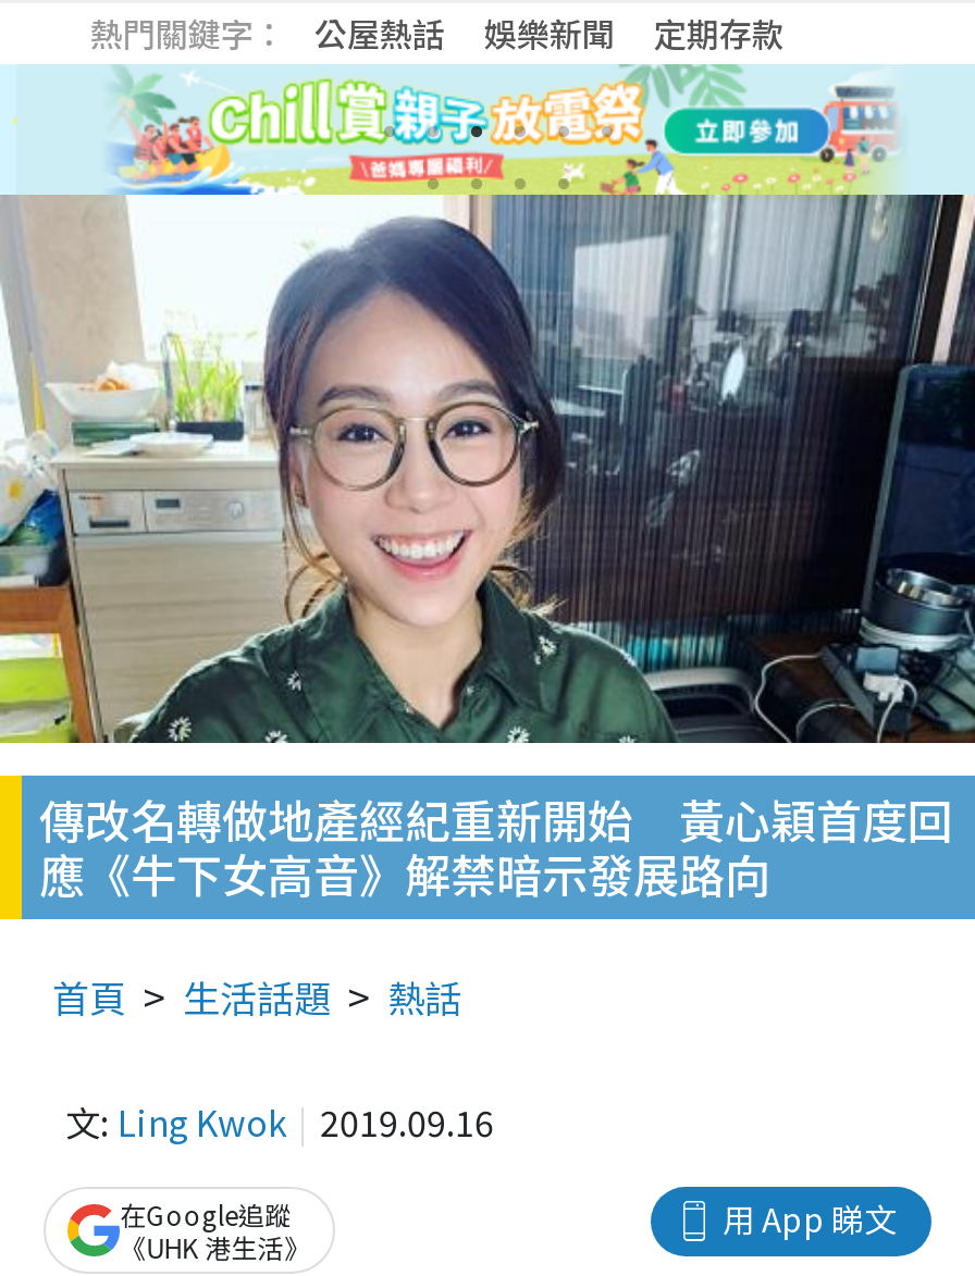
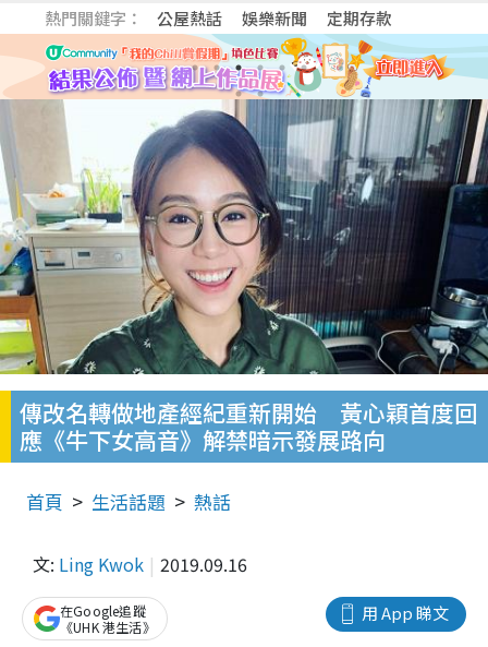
- [image]
+ [image]
